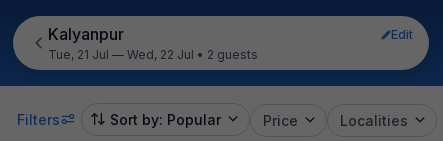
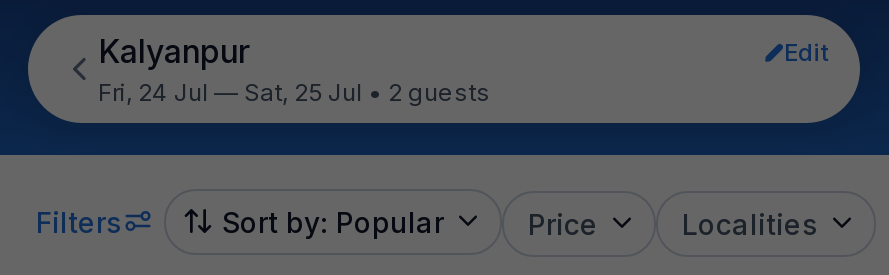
- Tue, 21 Jul — Wed, 22 Jul • 2 guests
+ Fri, 24 Jul — Sat, 25 Jul • 2 guests
